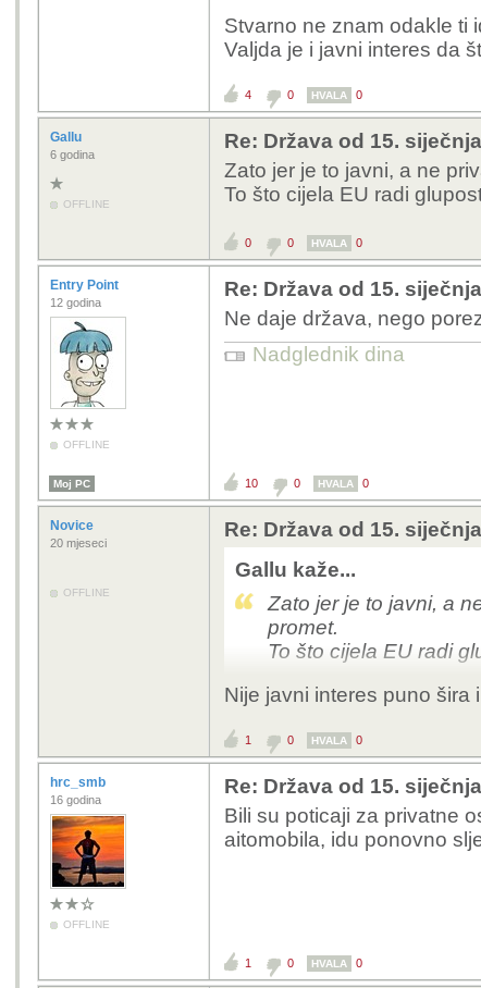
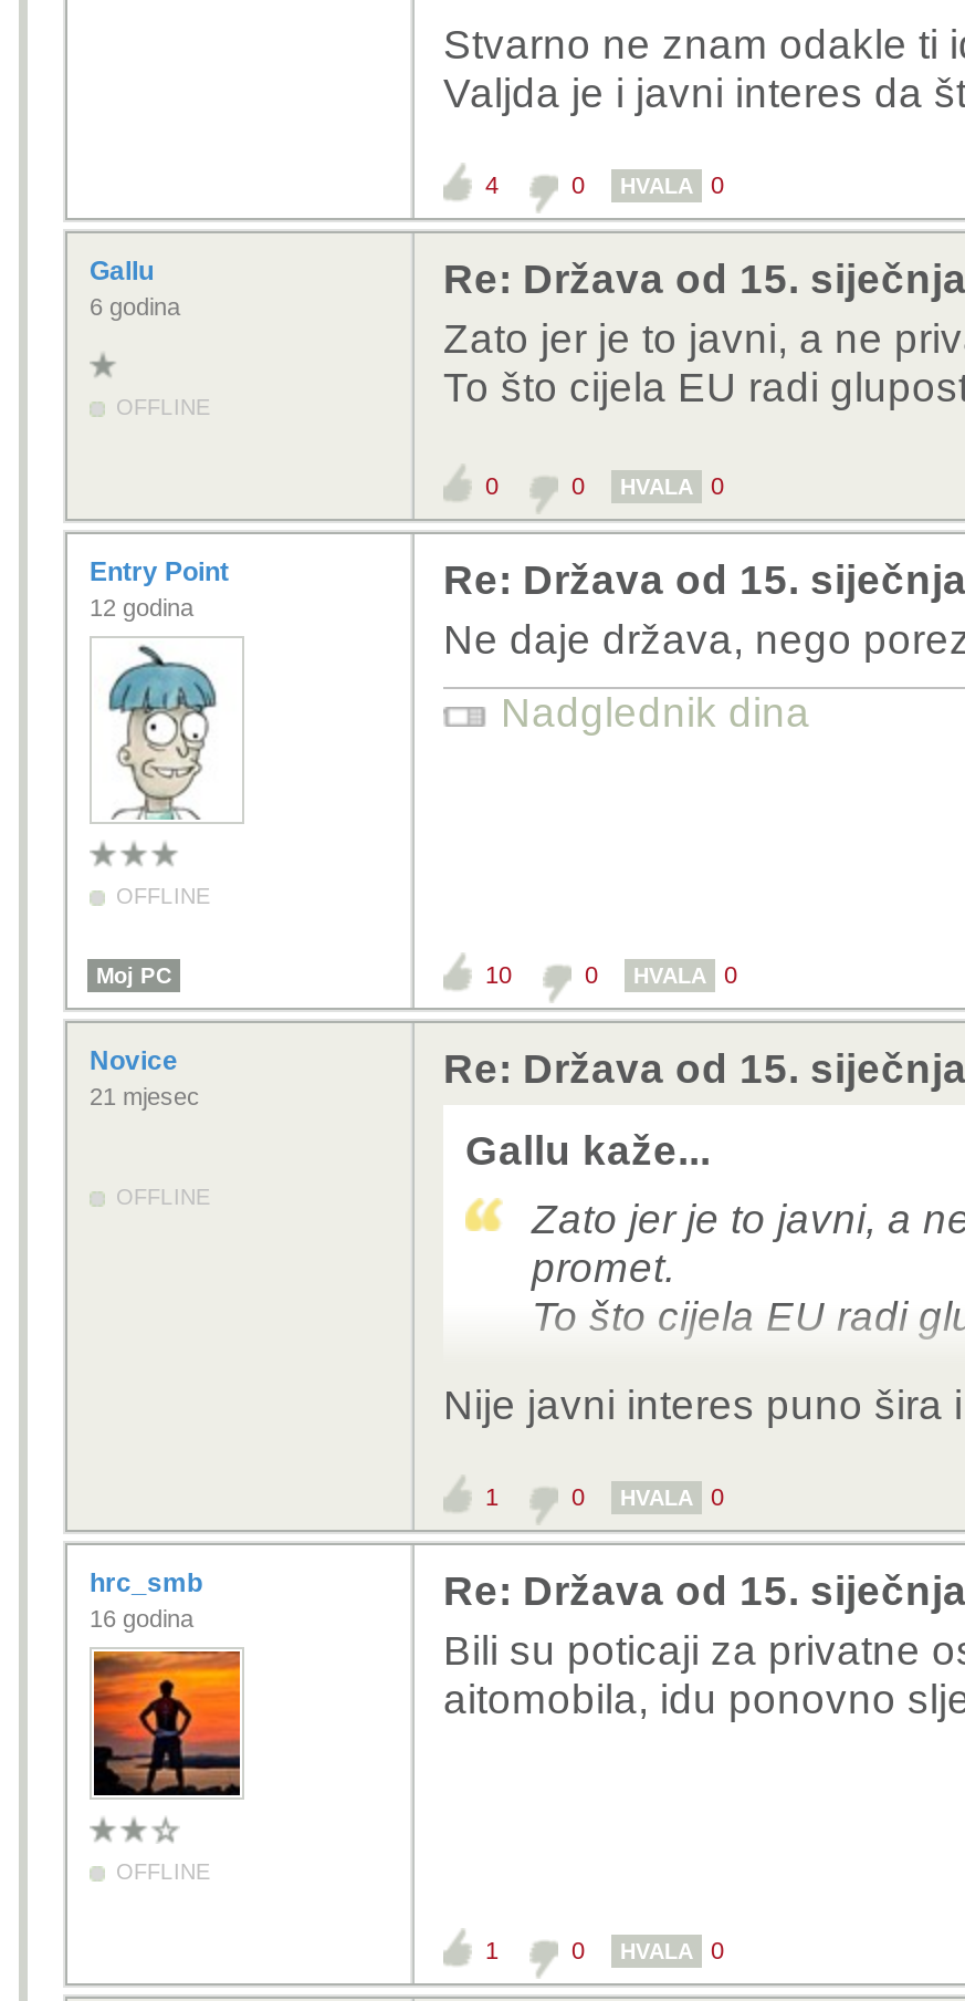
- 20 mjeseci
+ 21 mjesec
